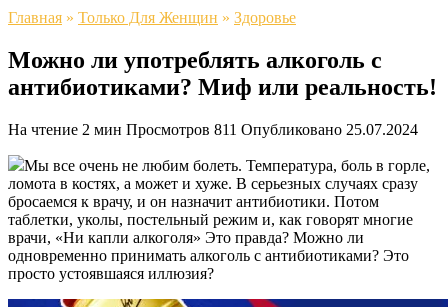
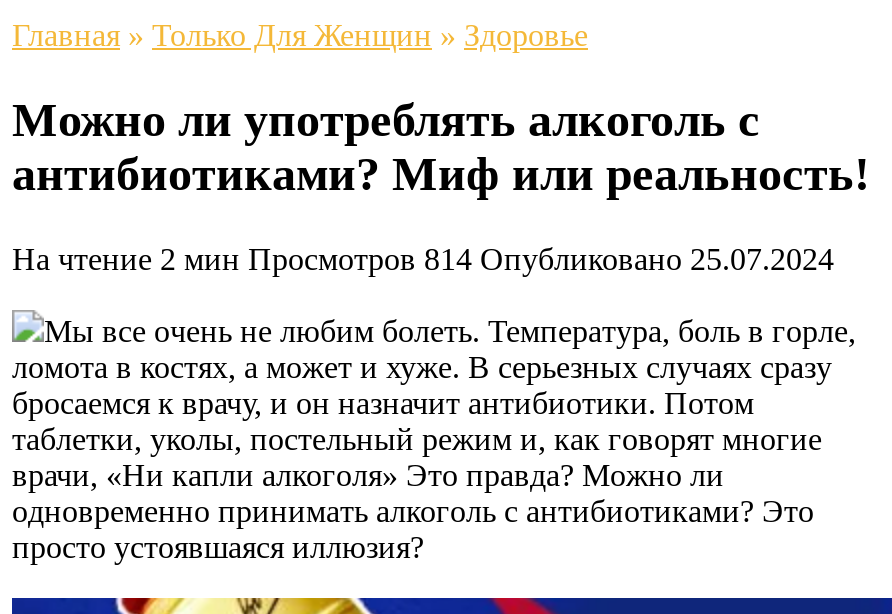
- На чтение 2 мин Просмотров 811 Опубликовано 25.07.2024
+ На чтение 2 мин Просмотров 814 Опубликовано 25.07.2024
